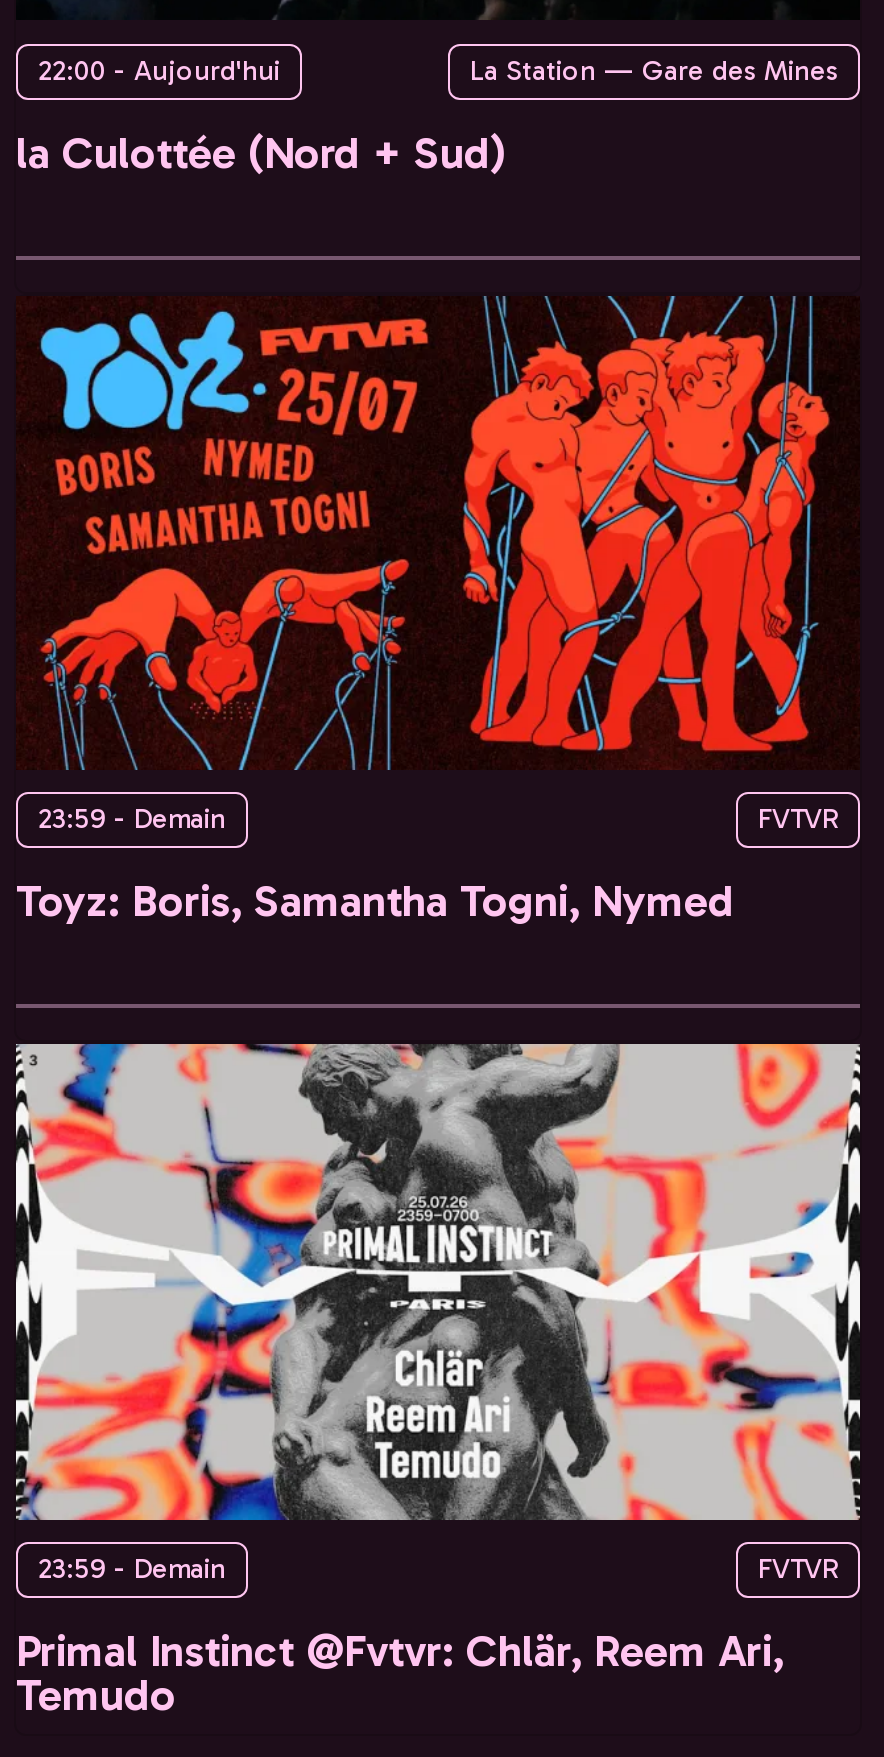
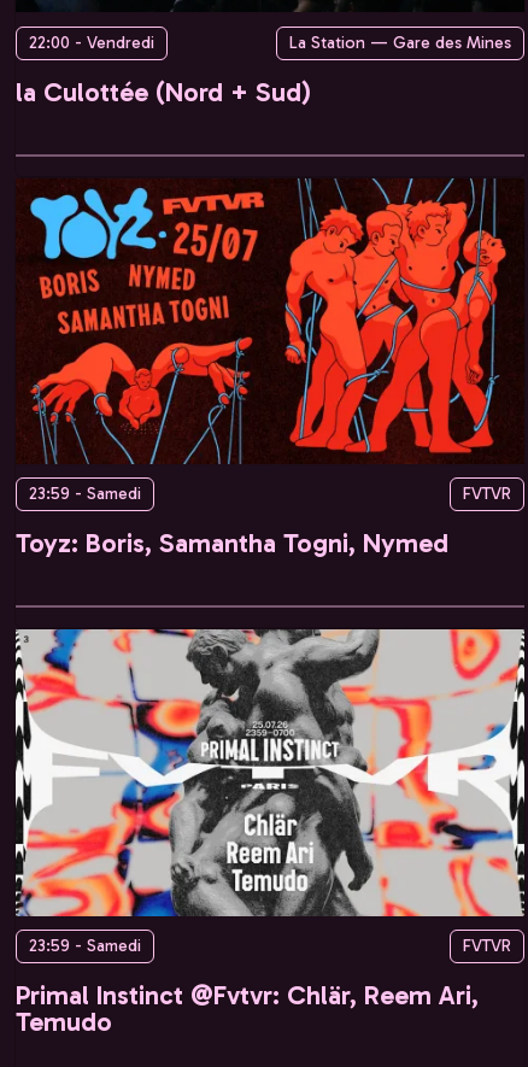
- 22:00 - Aujourd'hui
+ 22:00 - Vendredi

- 23:59 - Demain
+ 23:59 - Samedi

- 23:59 - Demain
+ 23:59 - Samedi
